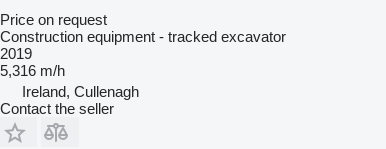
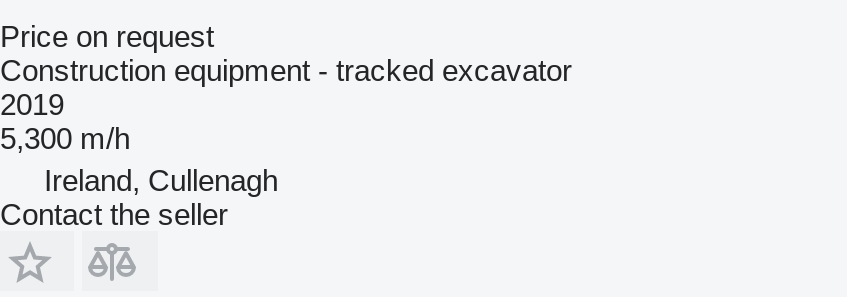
- 5,316 m/h
+ 5,300 m/h
